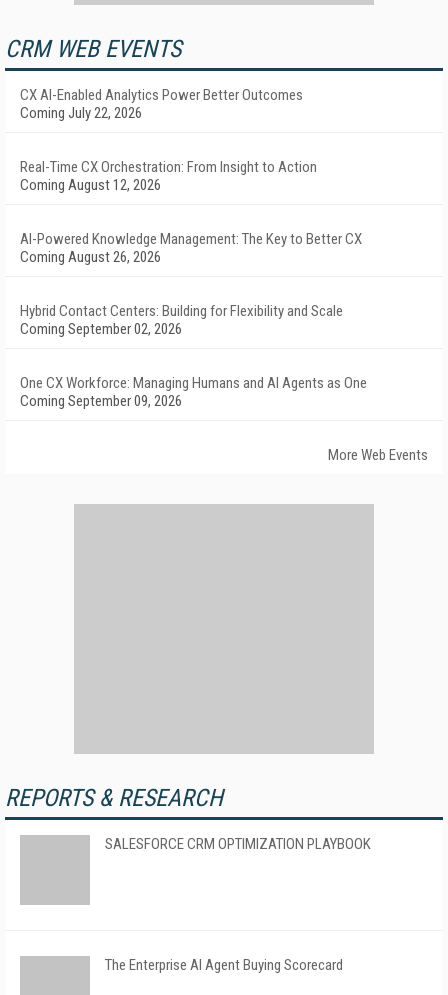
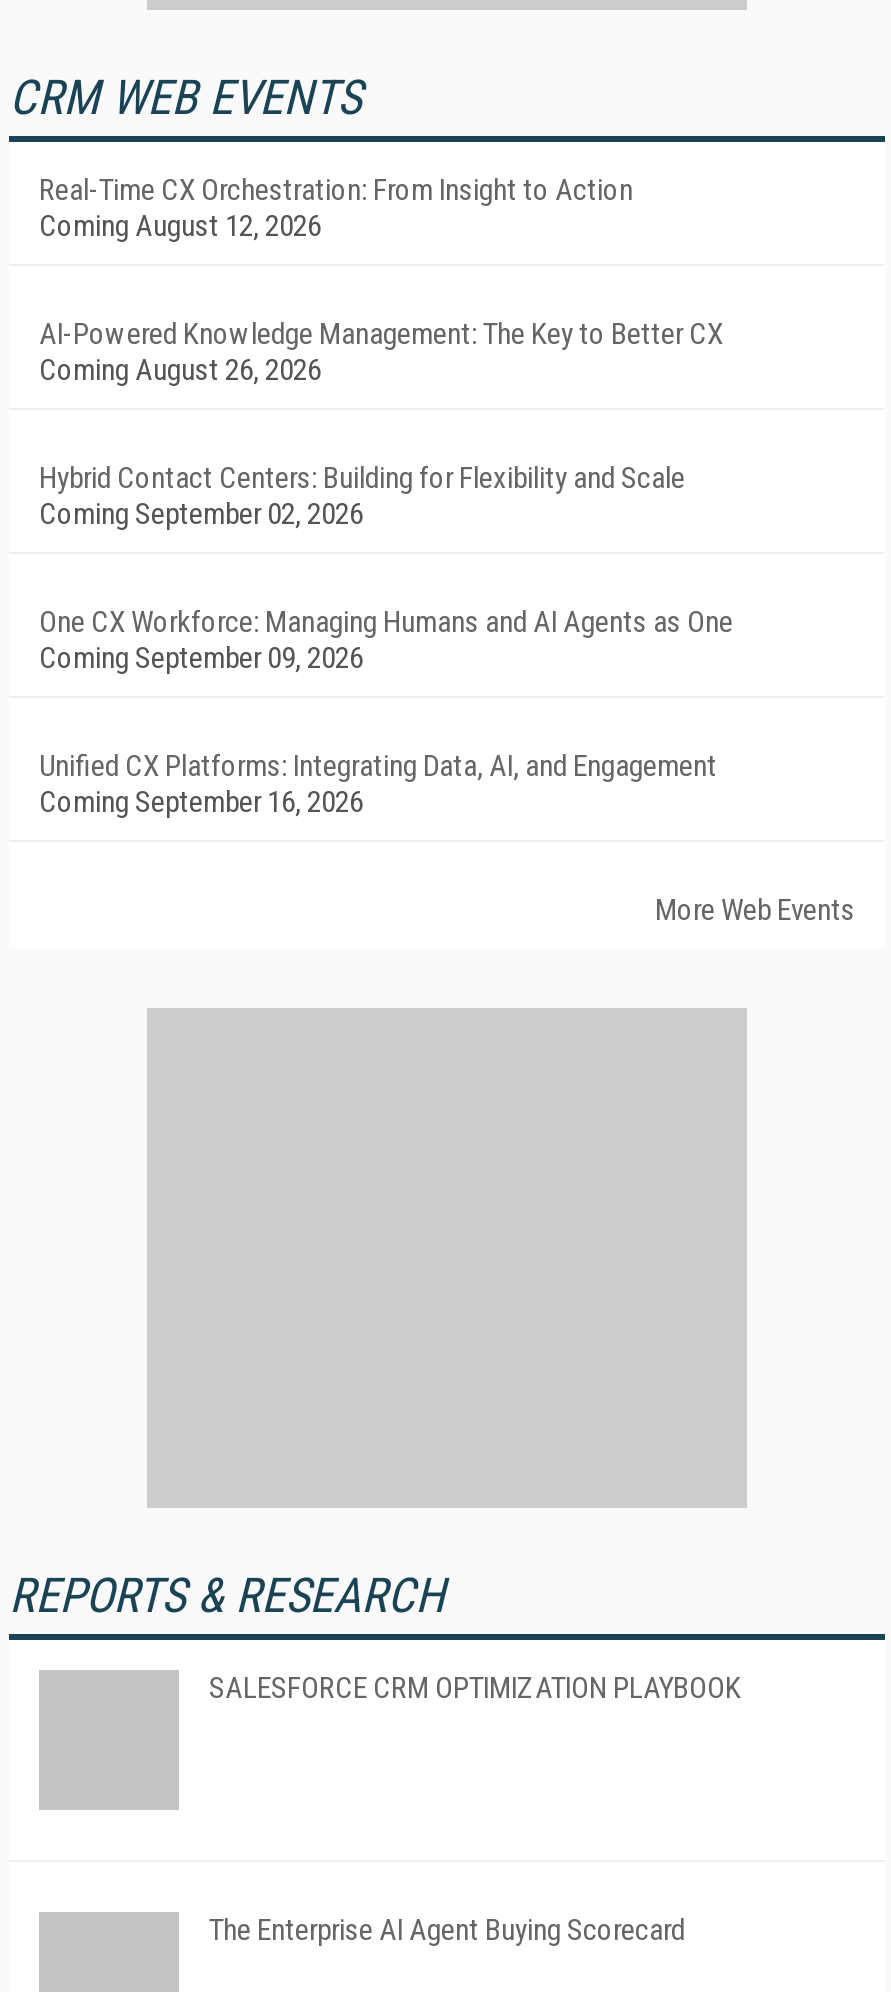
- CX AI-Enabled Analytics Power Better Outcomes
- Coming July 22, 2026

moved up: Real-Time CX Orchestration: From Insight to Action | Coming August 12, 2026 | AI-Powered Knowledge Management: The Key to Better CX | Coming August 26, 2026 | Hybrid Contact Centers: Building for Flexibility and Scale | Coming September 02, 2026 | One CX Workforce: Managing Humans and AI Agents as One | Coming September 09, 2026

+ Unified CX Platforms: Integrating Data, AI, and Engagement
+ Coming September 16, 2026
